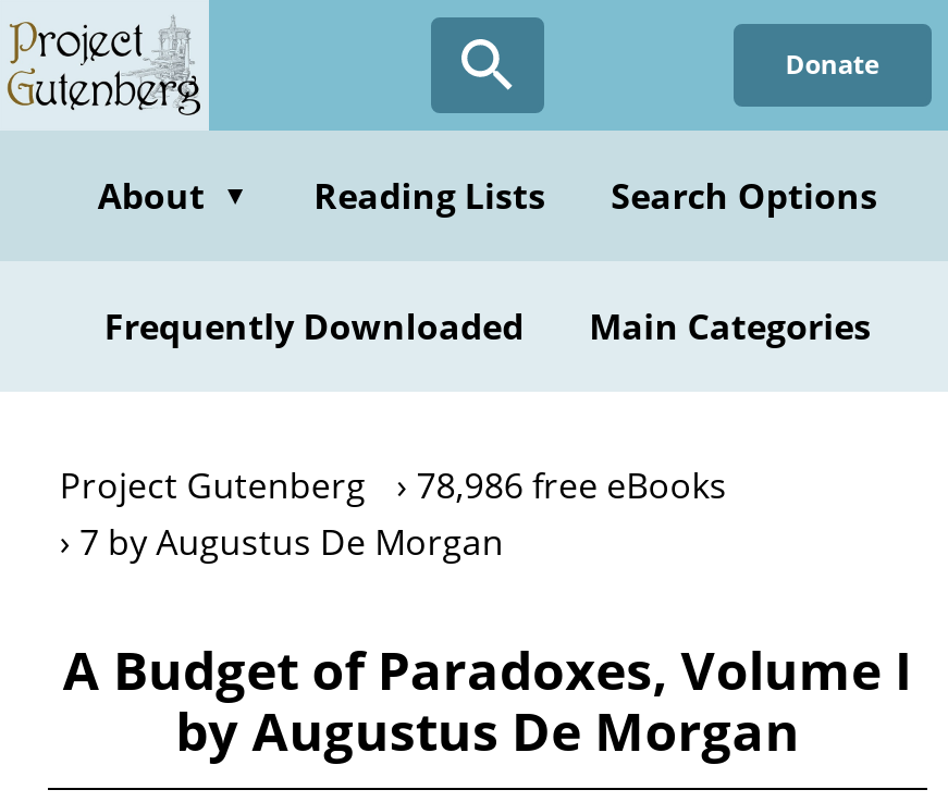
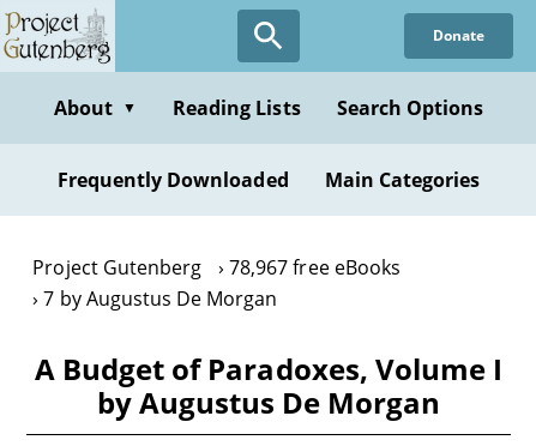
- Project Gutenberg 78,986 free eBooks
+ Project Gutenberg 78,967 free eBooks
